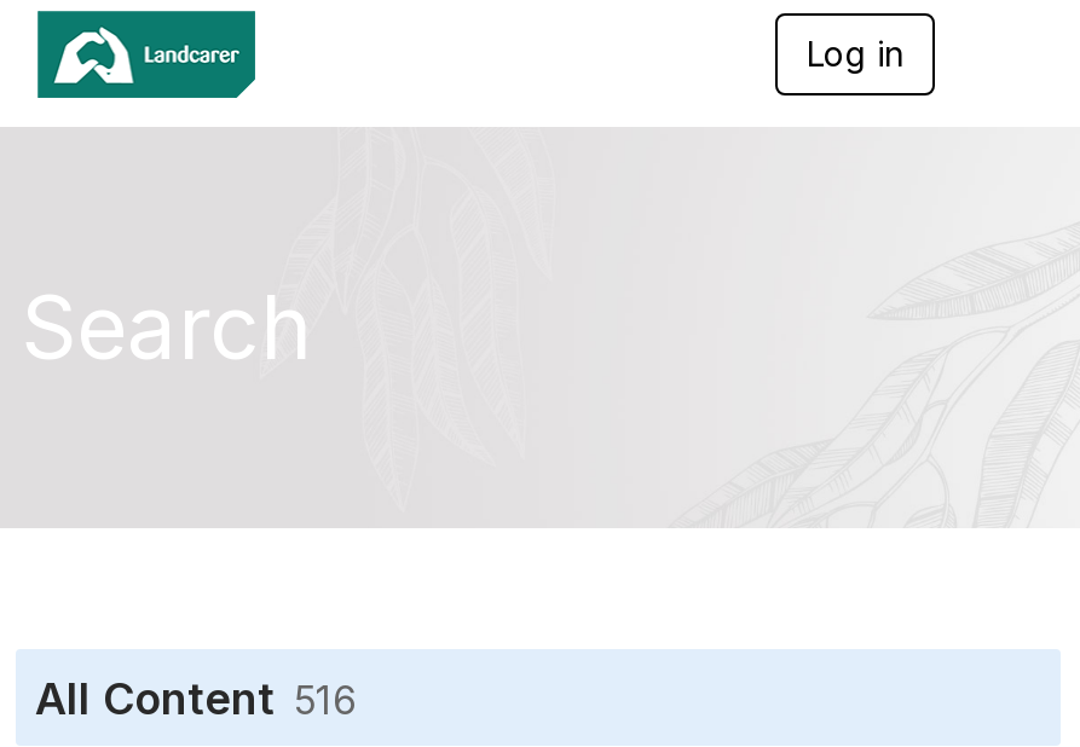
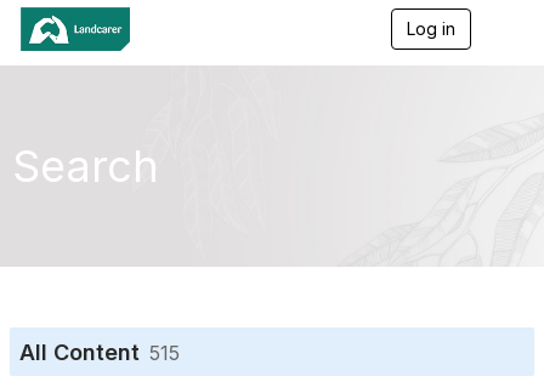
- All Content 516
+ All Content 515
